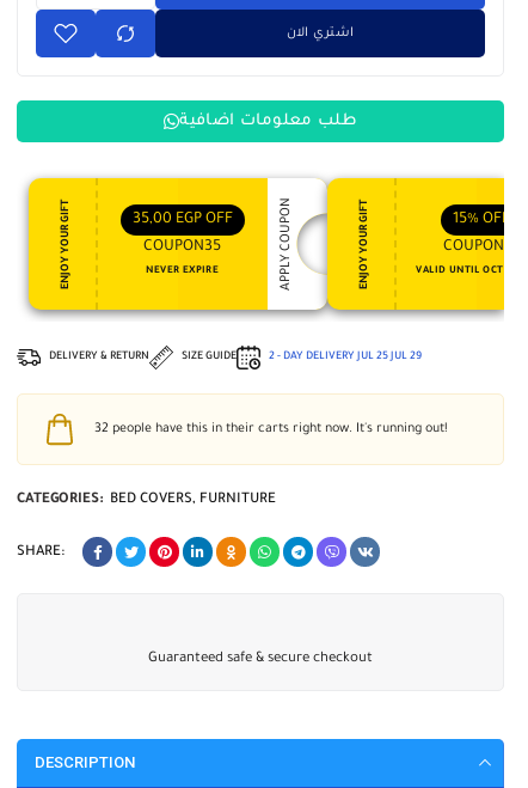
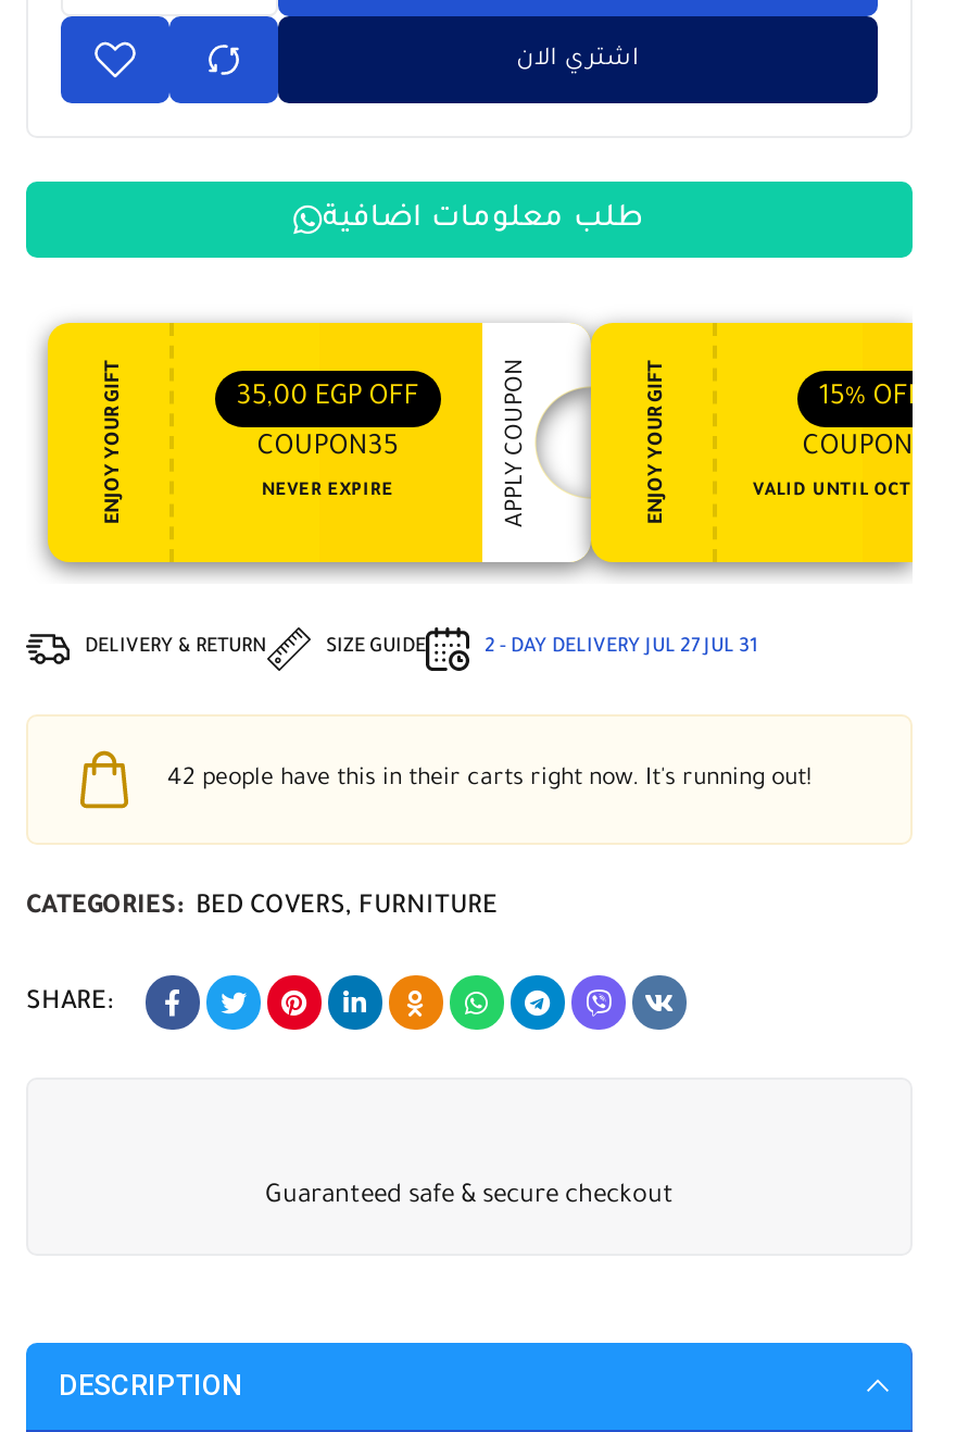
- 2 - DAY DELIVERY JUL 25 JUL 29
+ 2 - DAY DELIVERY JUL 27 JUL 31

- 32 people have this in their carts right now. It's running out!
+ 42 people have this in their carts right now. It's running out!
